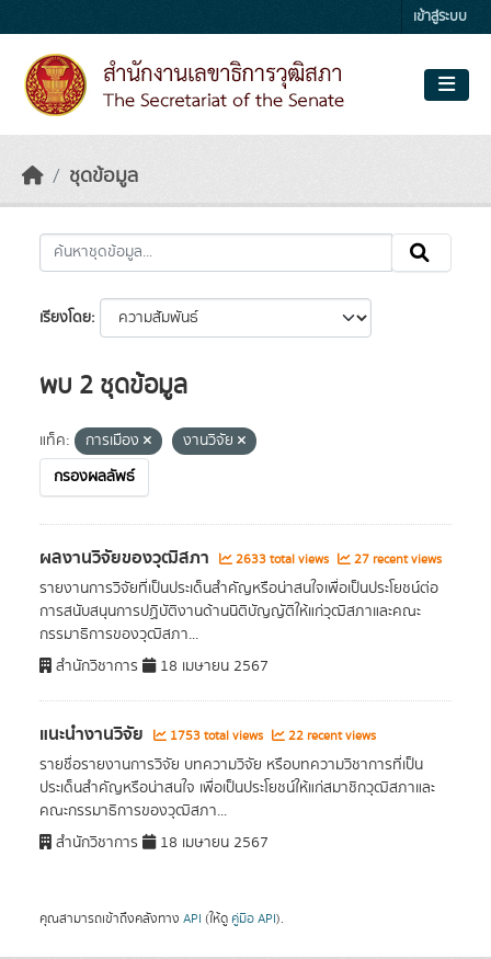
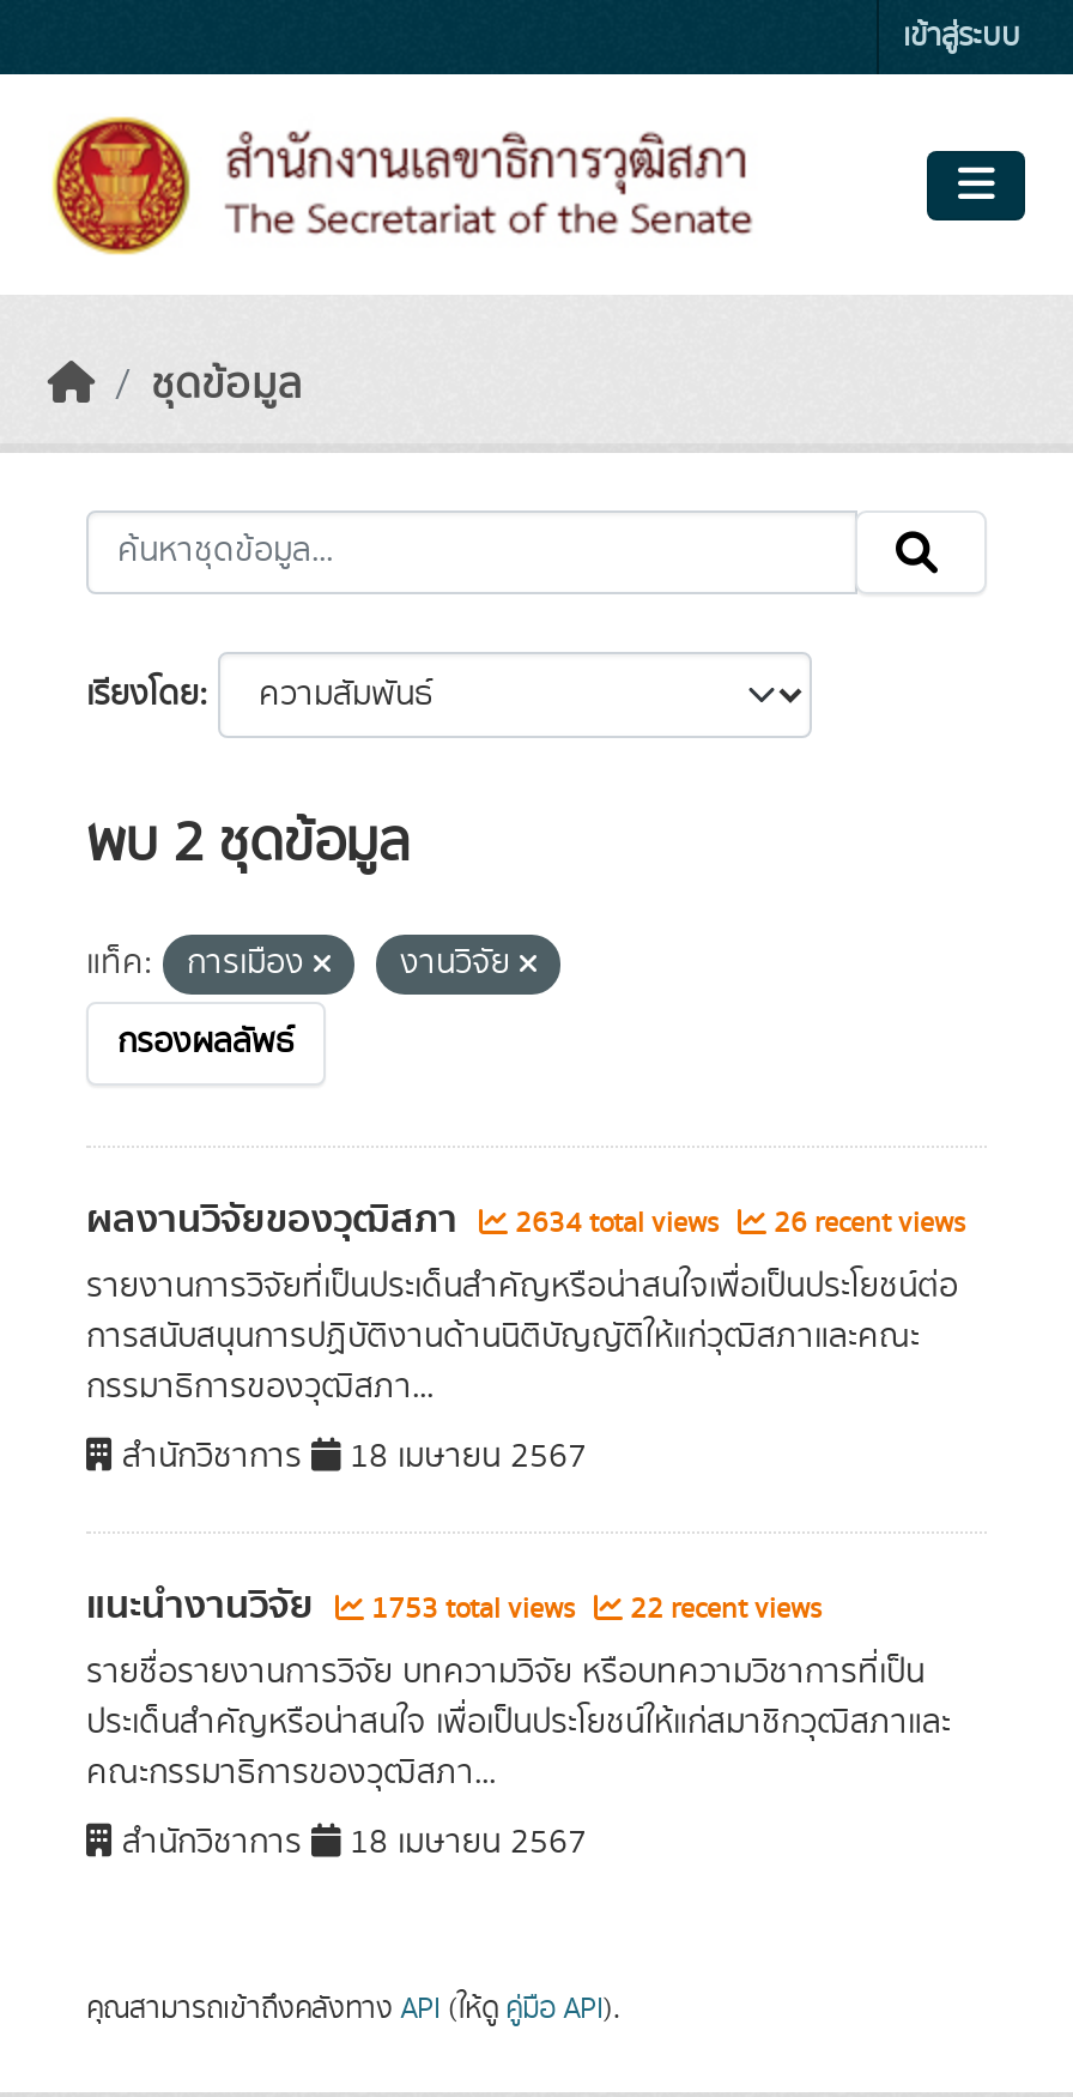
- 2633 total views
+ 2634 total views

- 27 recent views
+ 26 recent views
